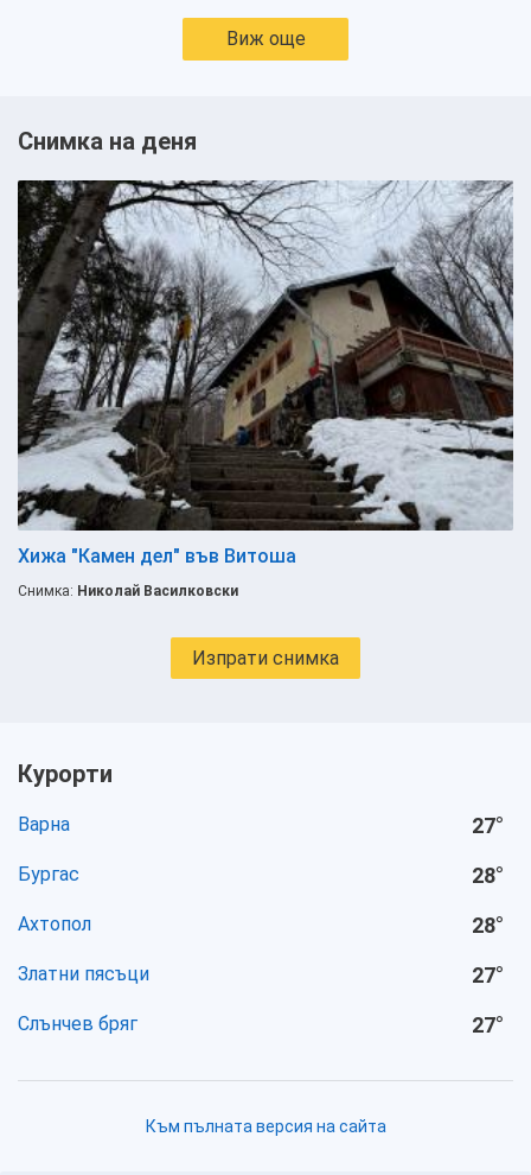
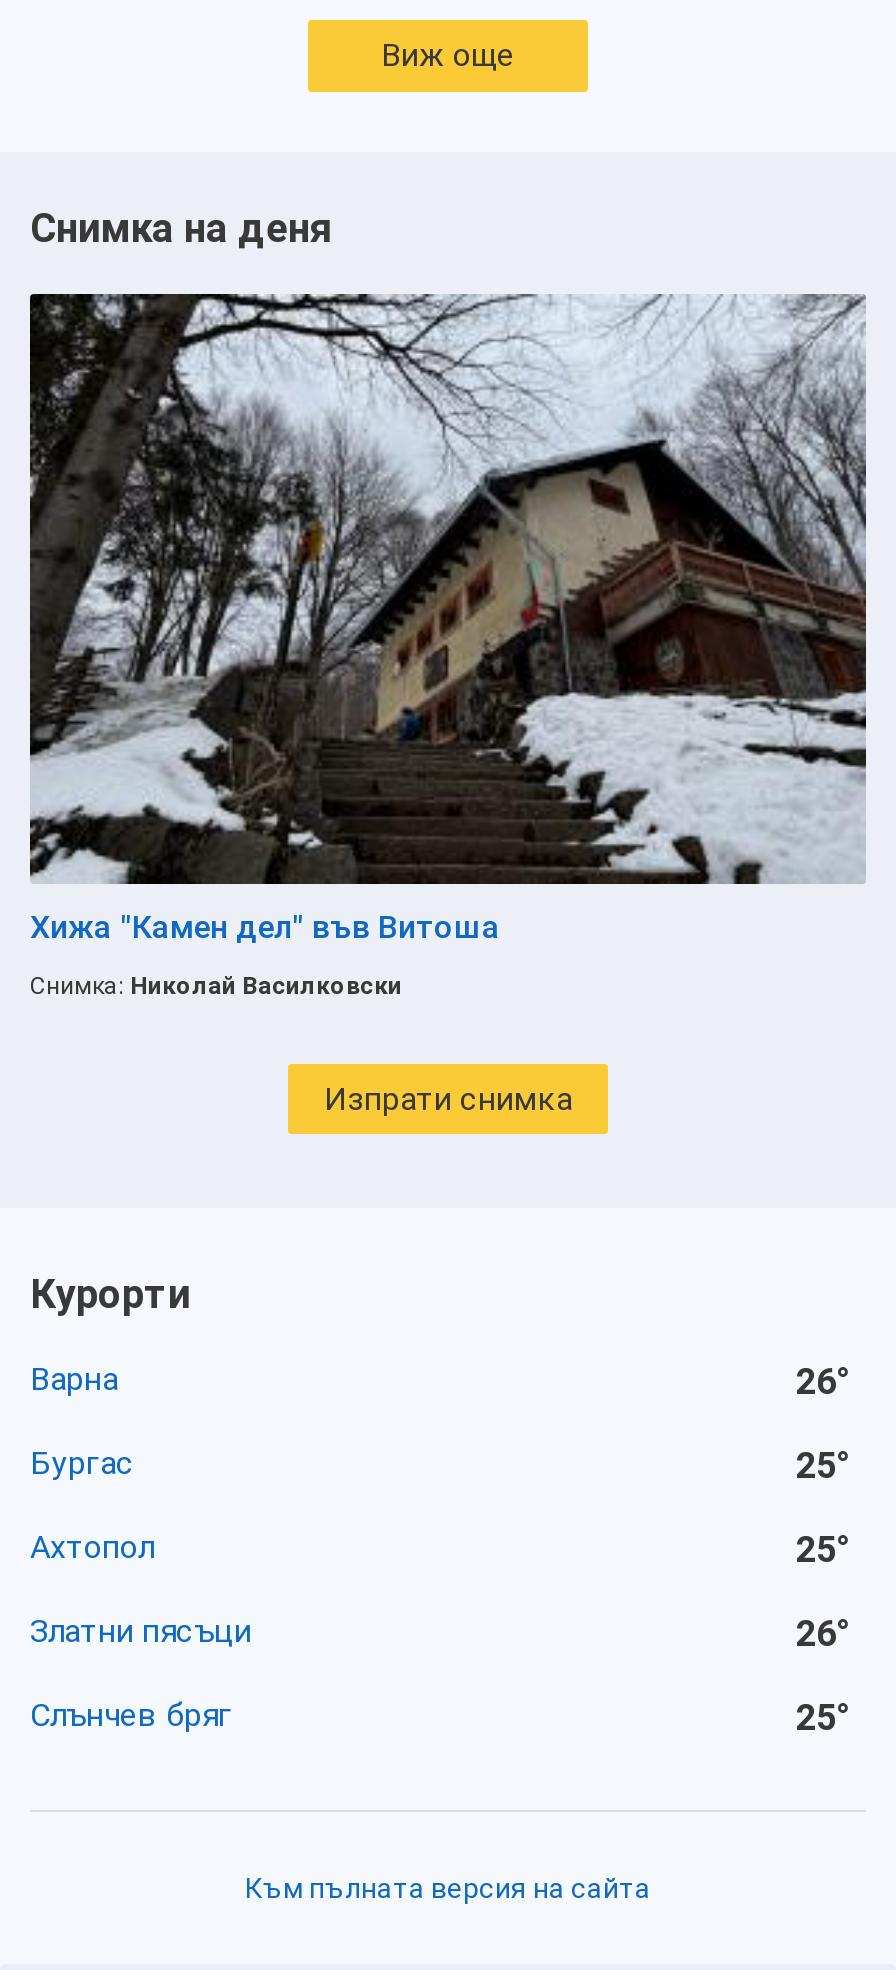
- 27°
+ 26°

- 28°
+ 25°

- 28°
+ 25°

- 27°
+ 26°

- 27°
+ 25°
